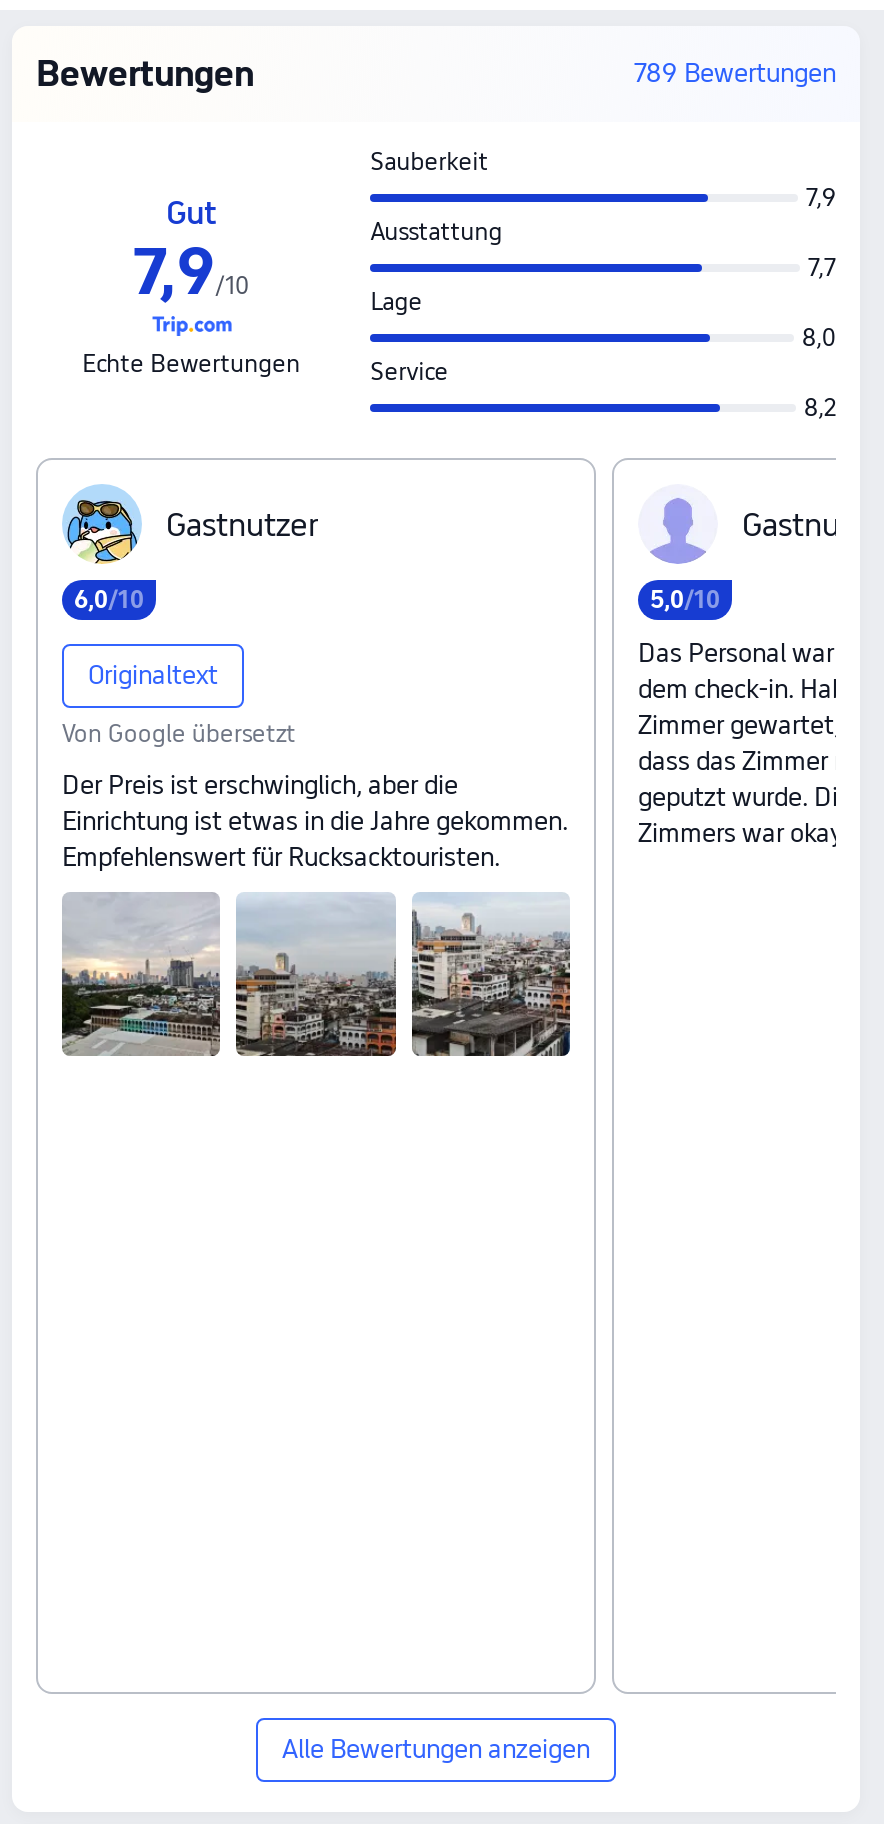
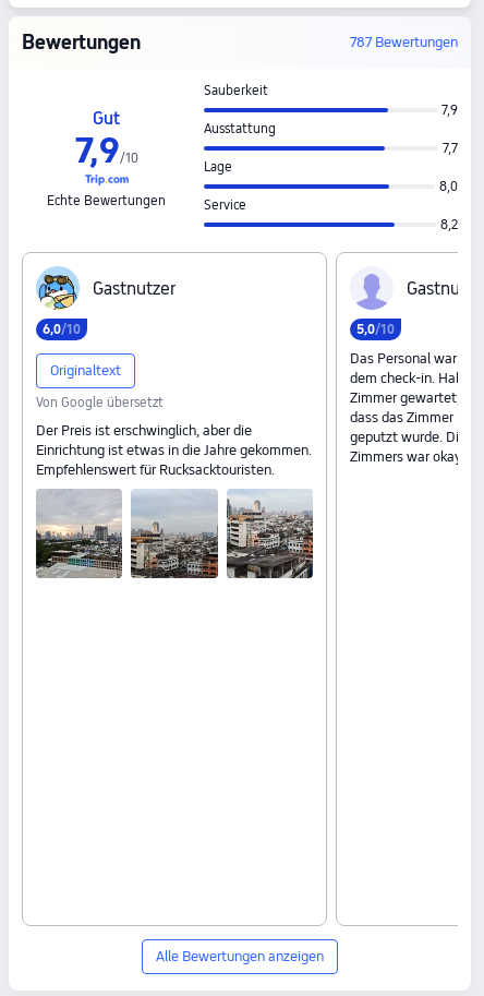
- 789 Bewertungen
+ 787 Bewertungen
